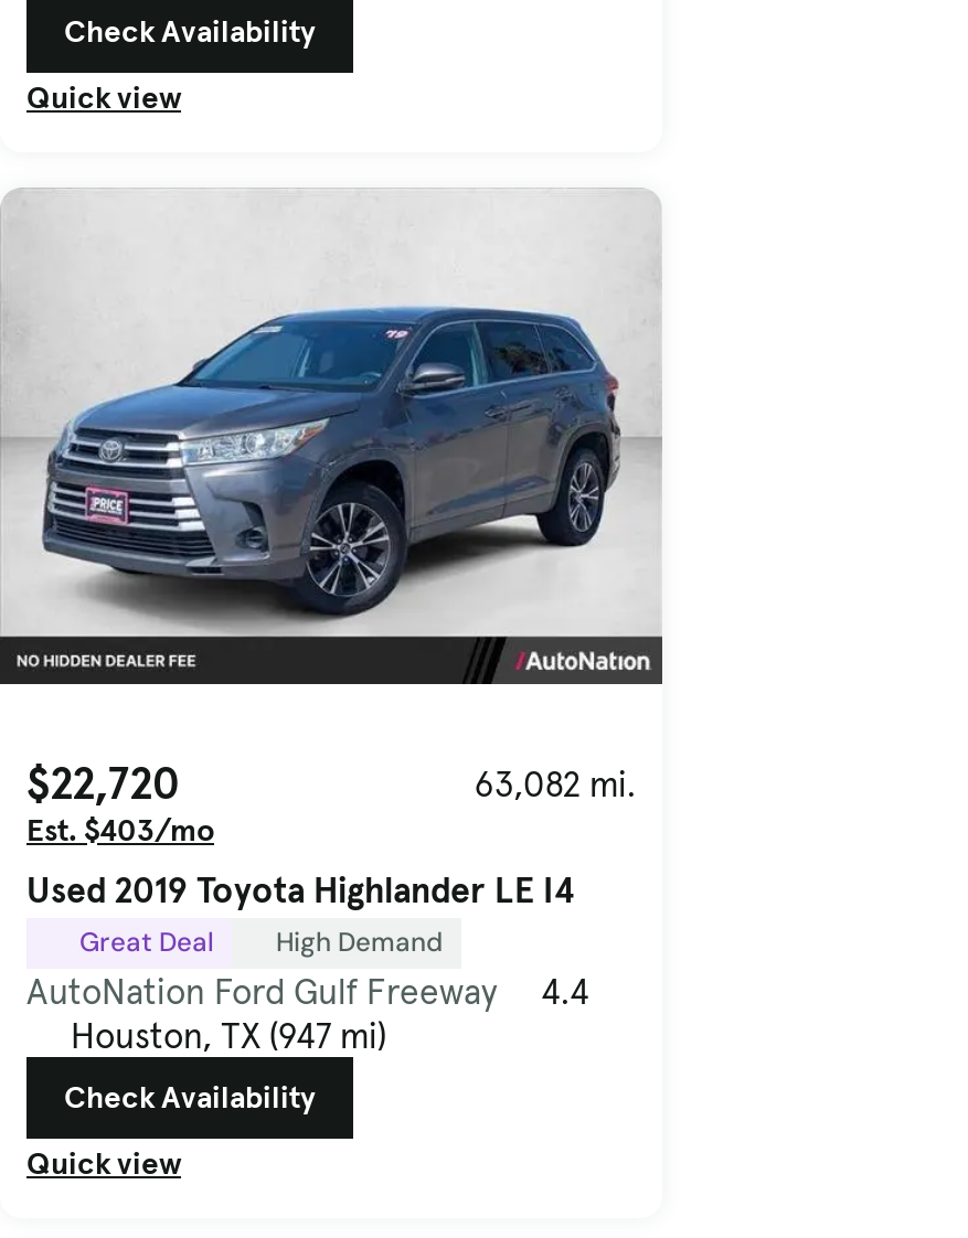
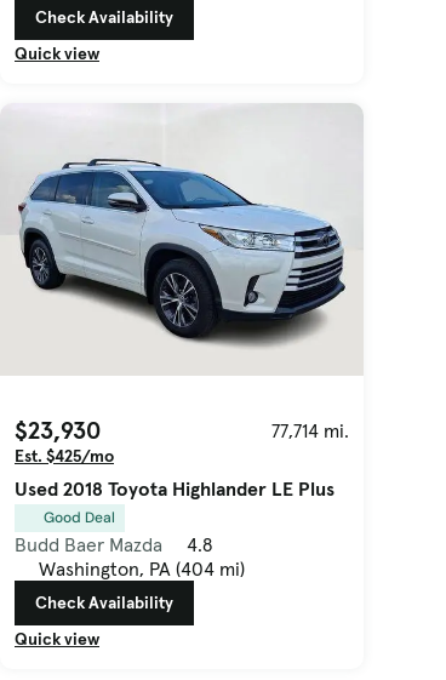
- [image]
- $22,720
- 63,082 mi.
- Est. $403/mo
- Used 2019 Toyota Highlander LE I4
- Great Deal
- High Demand
- AutoNation Ford Gulf Freeway
- 4.4
- Houston, TX (947 mi)
+ [image]
+ $23,930
+ 77,714 mi.
+ Est. $425/mo
+ Used 2018 Toyota Highlander LE Plus
+ Good Deal
+ Budd Baer Mazda
+ 4.8
+ Washington, PA (404 mi)
